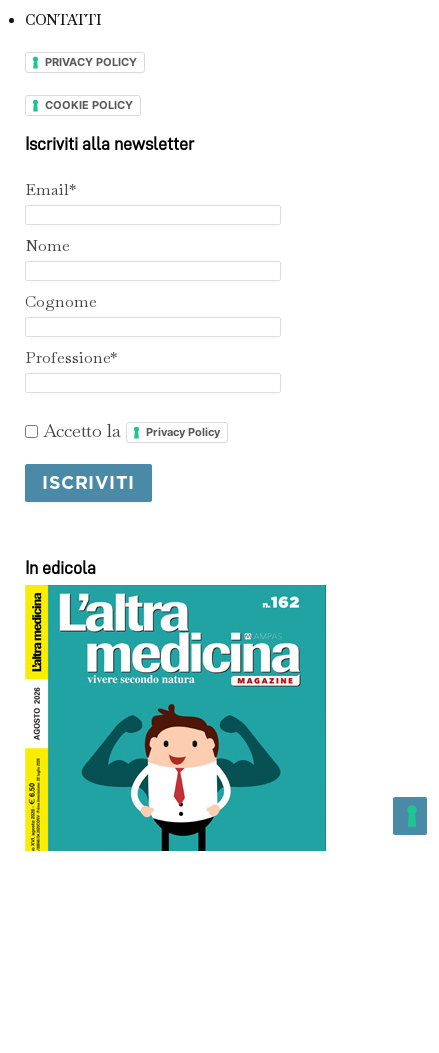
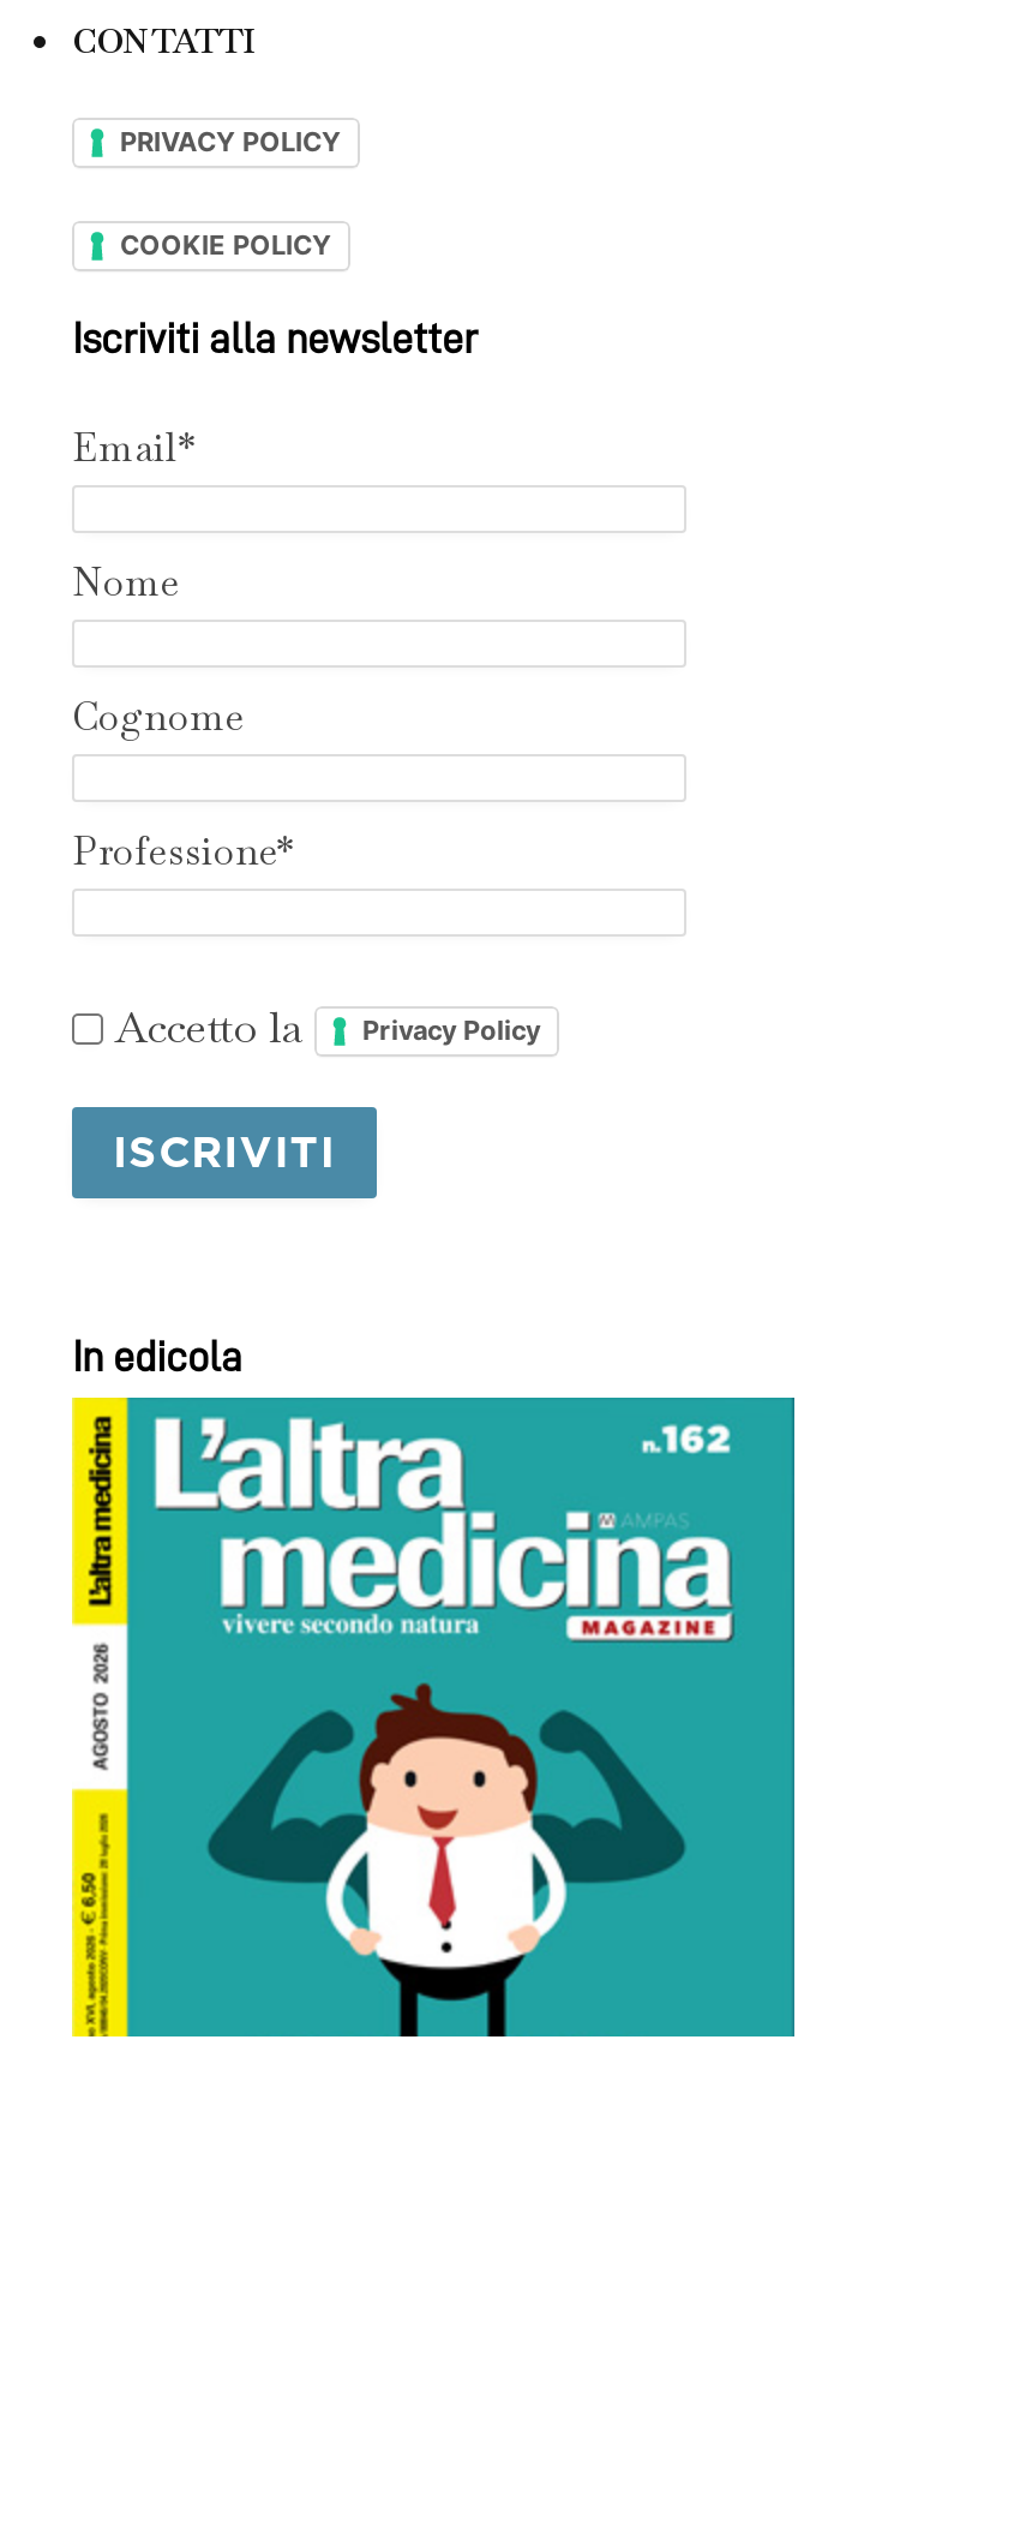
- [image]
